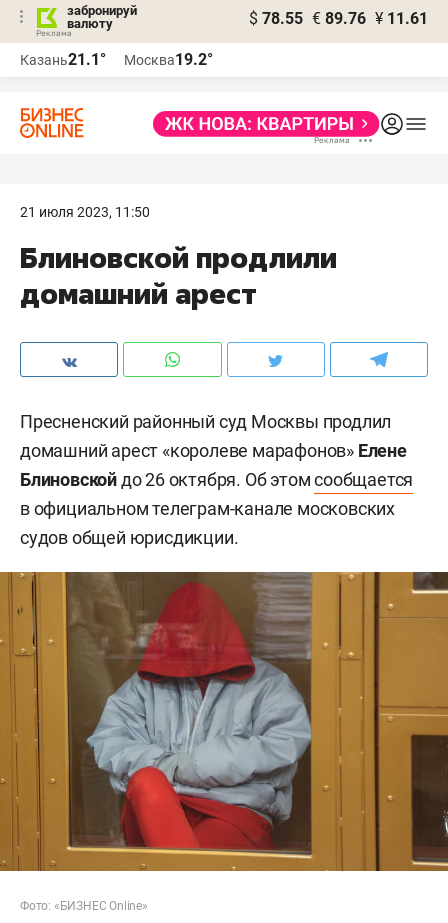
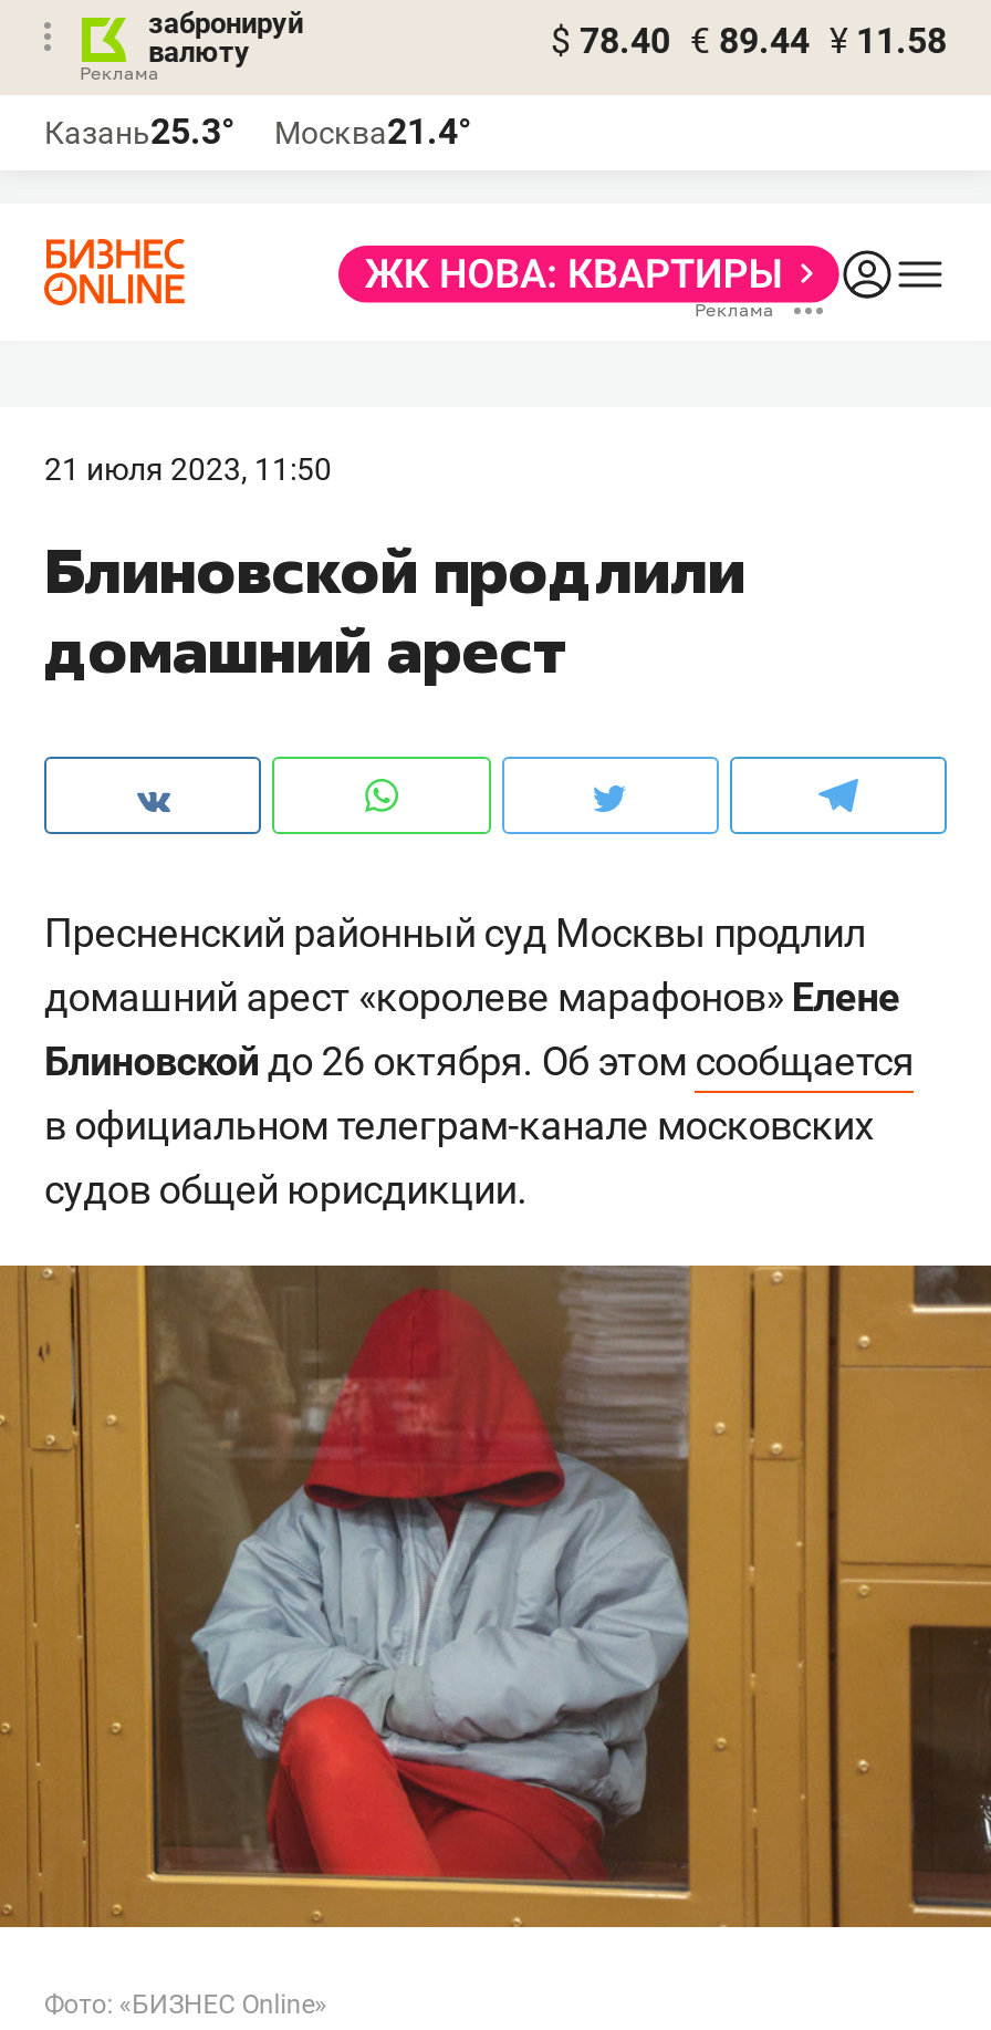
- $ 78.55 € 89.76 ¥ 11.61
+ $ 78.40 € 89.44 ¥ 11.58

- Казань21.1°
+ Казань25.3°

- Москва19.2°
+ Москва21.4°
